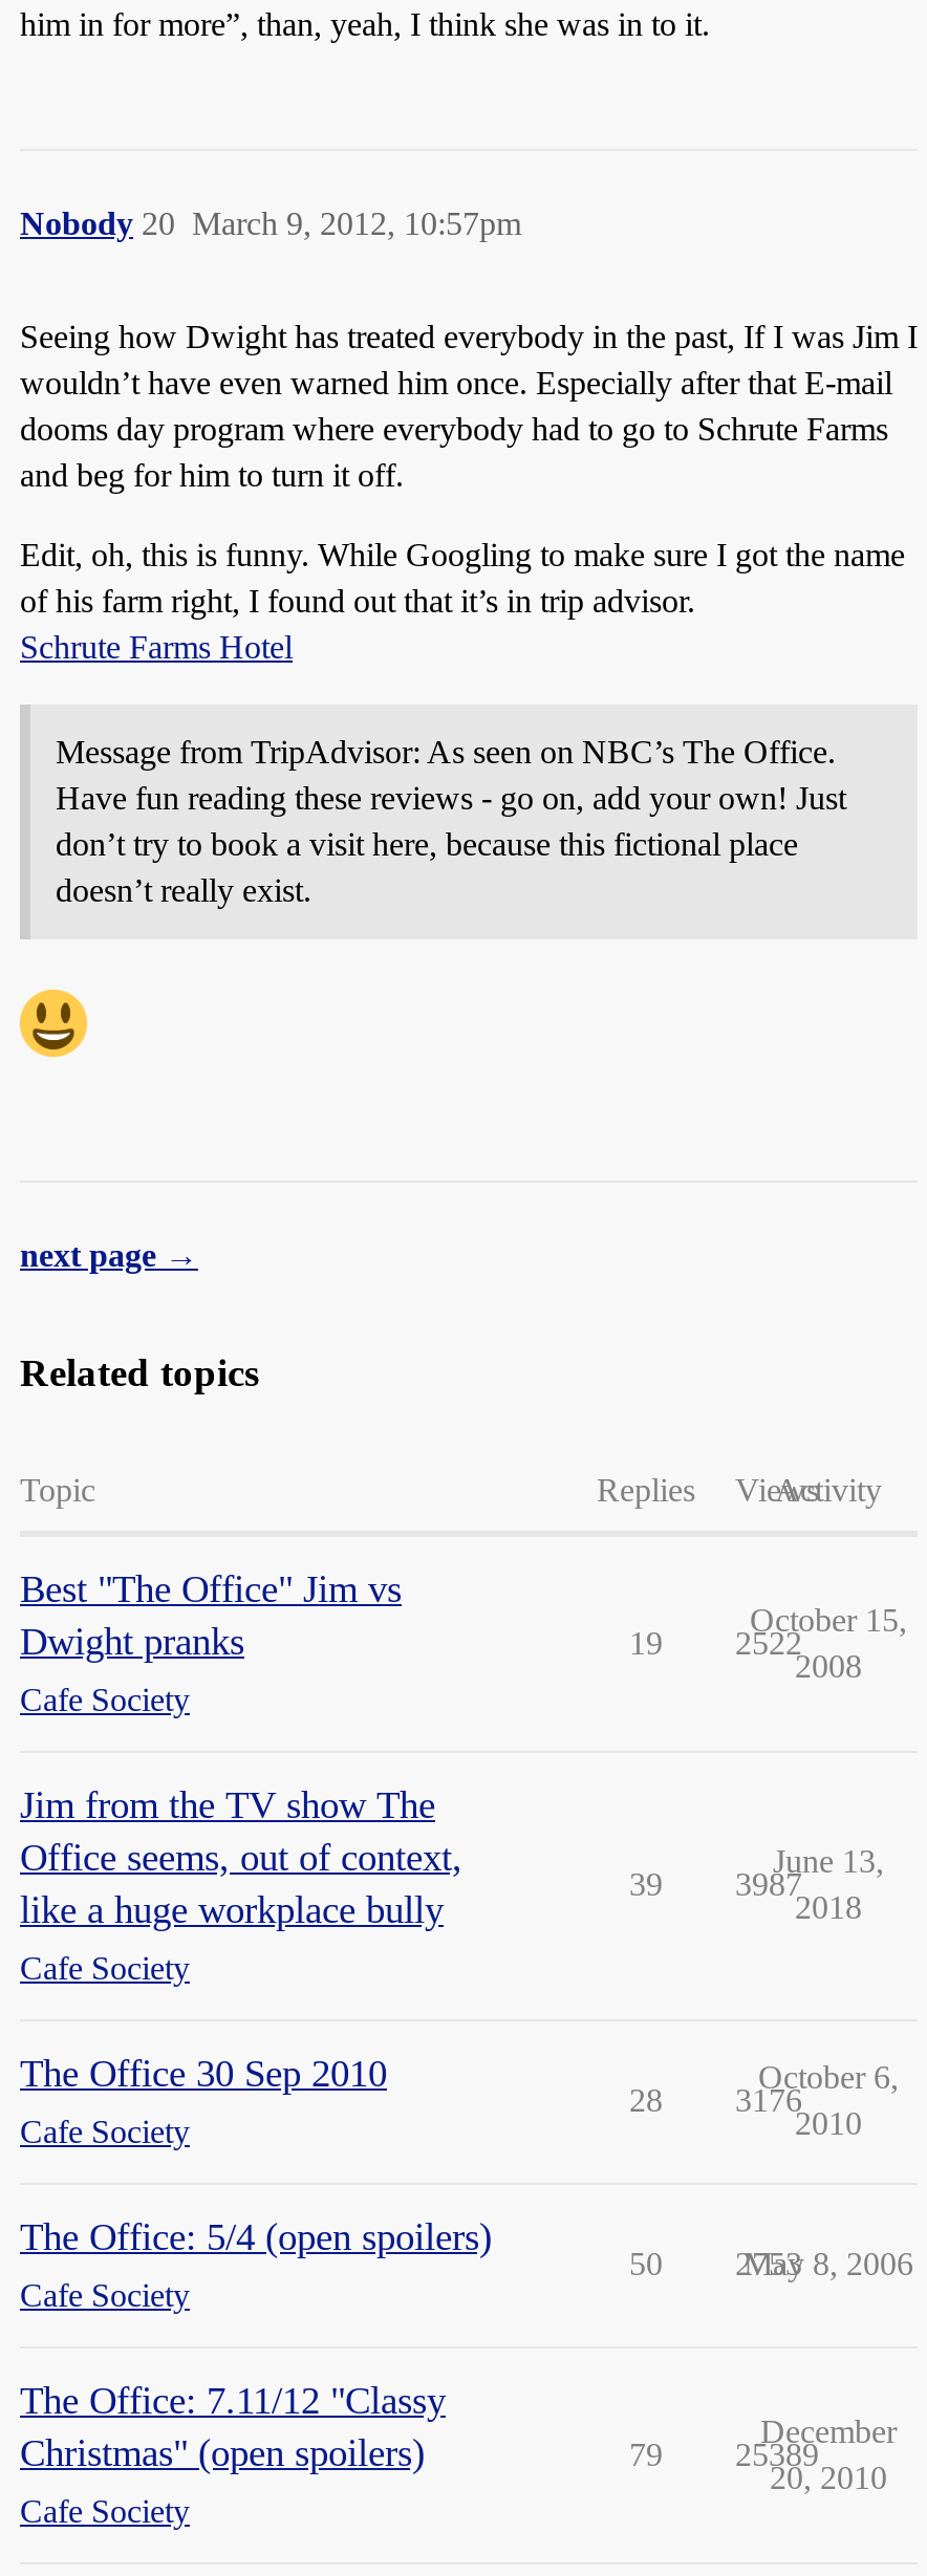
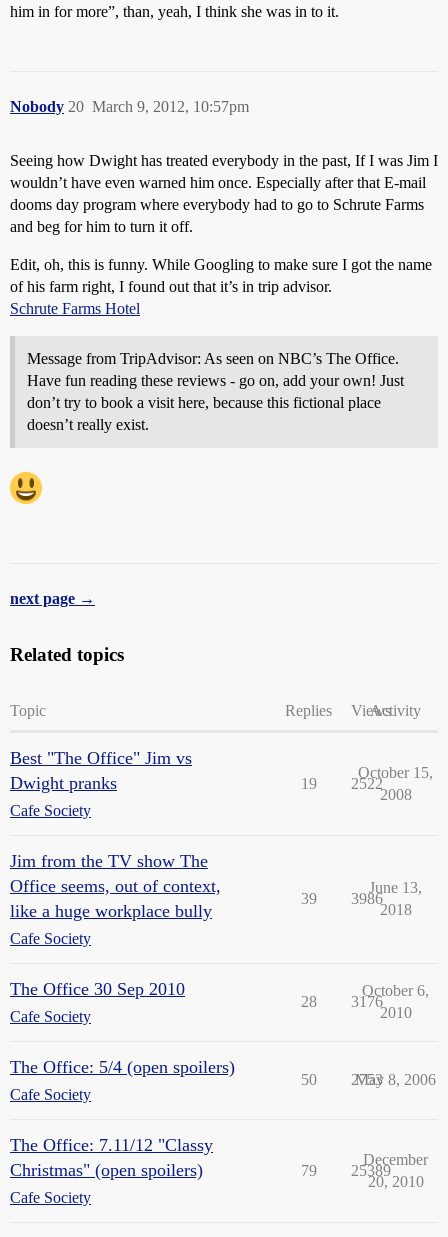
- 3987
+ 3986
